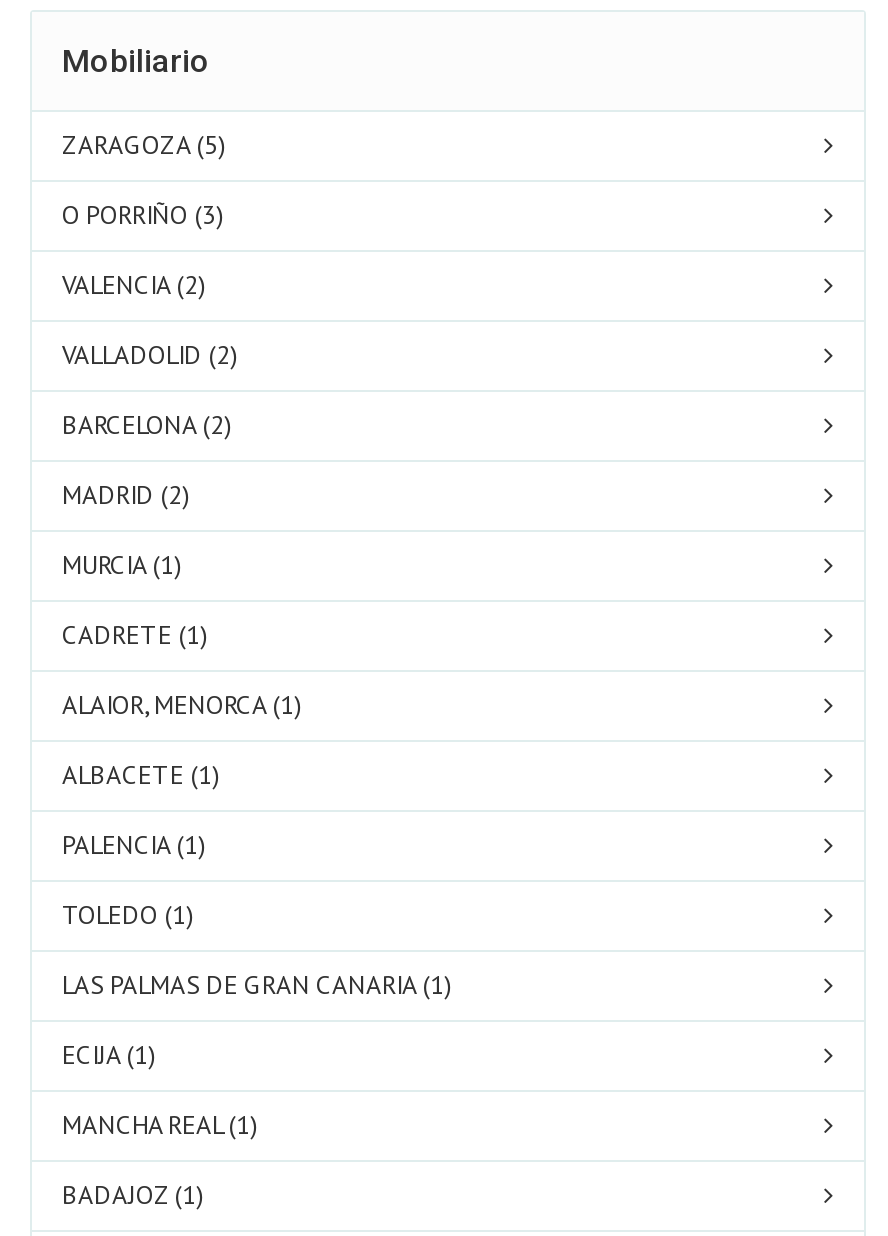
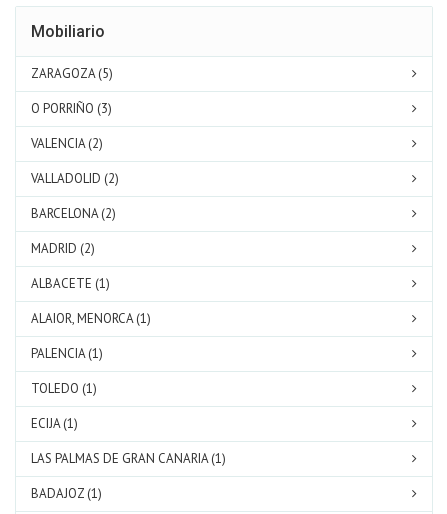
- MURCIA (1)
- CADRETE (1)

moved down: ALAIOR, MENORCA (1)

moved down: LAS PALMAS DE GRAN CANARIA (1)

- MANCHA REAL (1)
